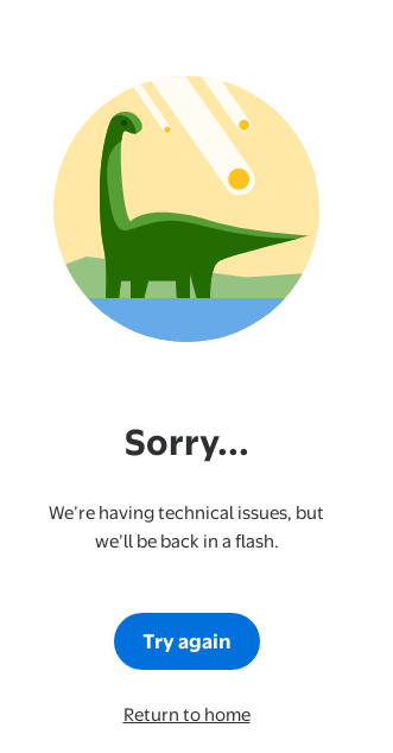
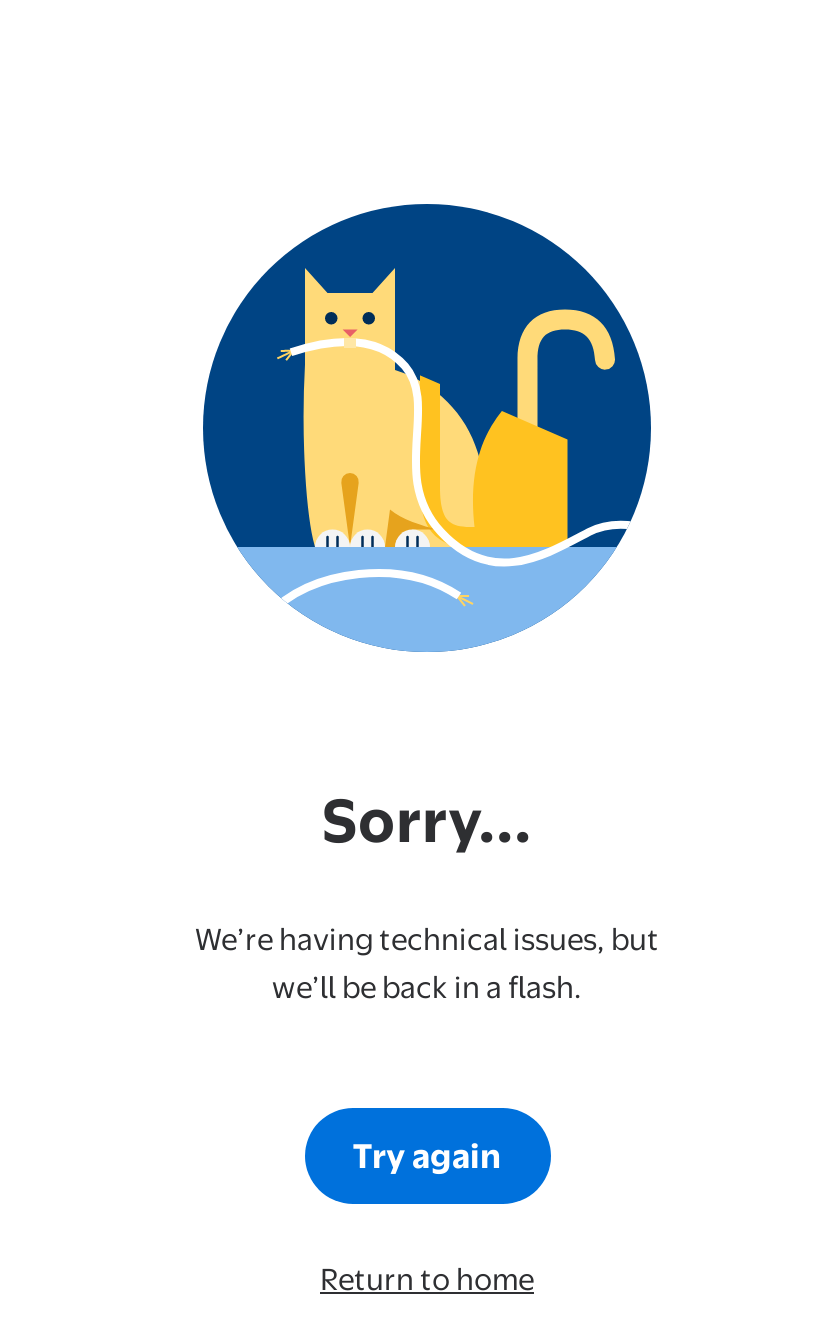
- [image]
+ [image]
